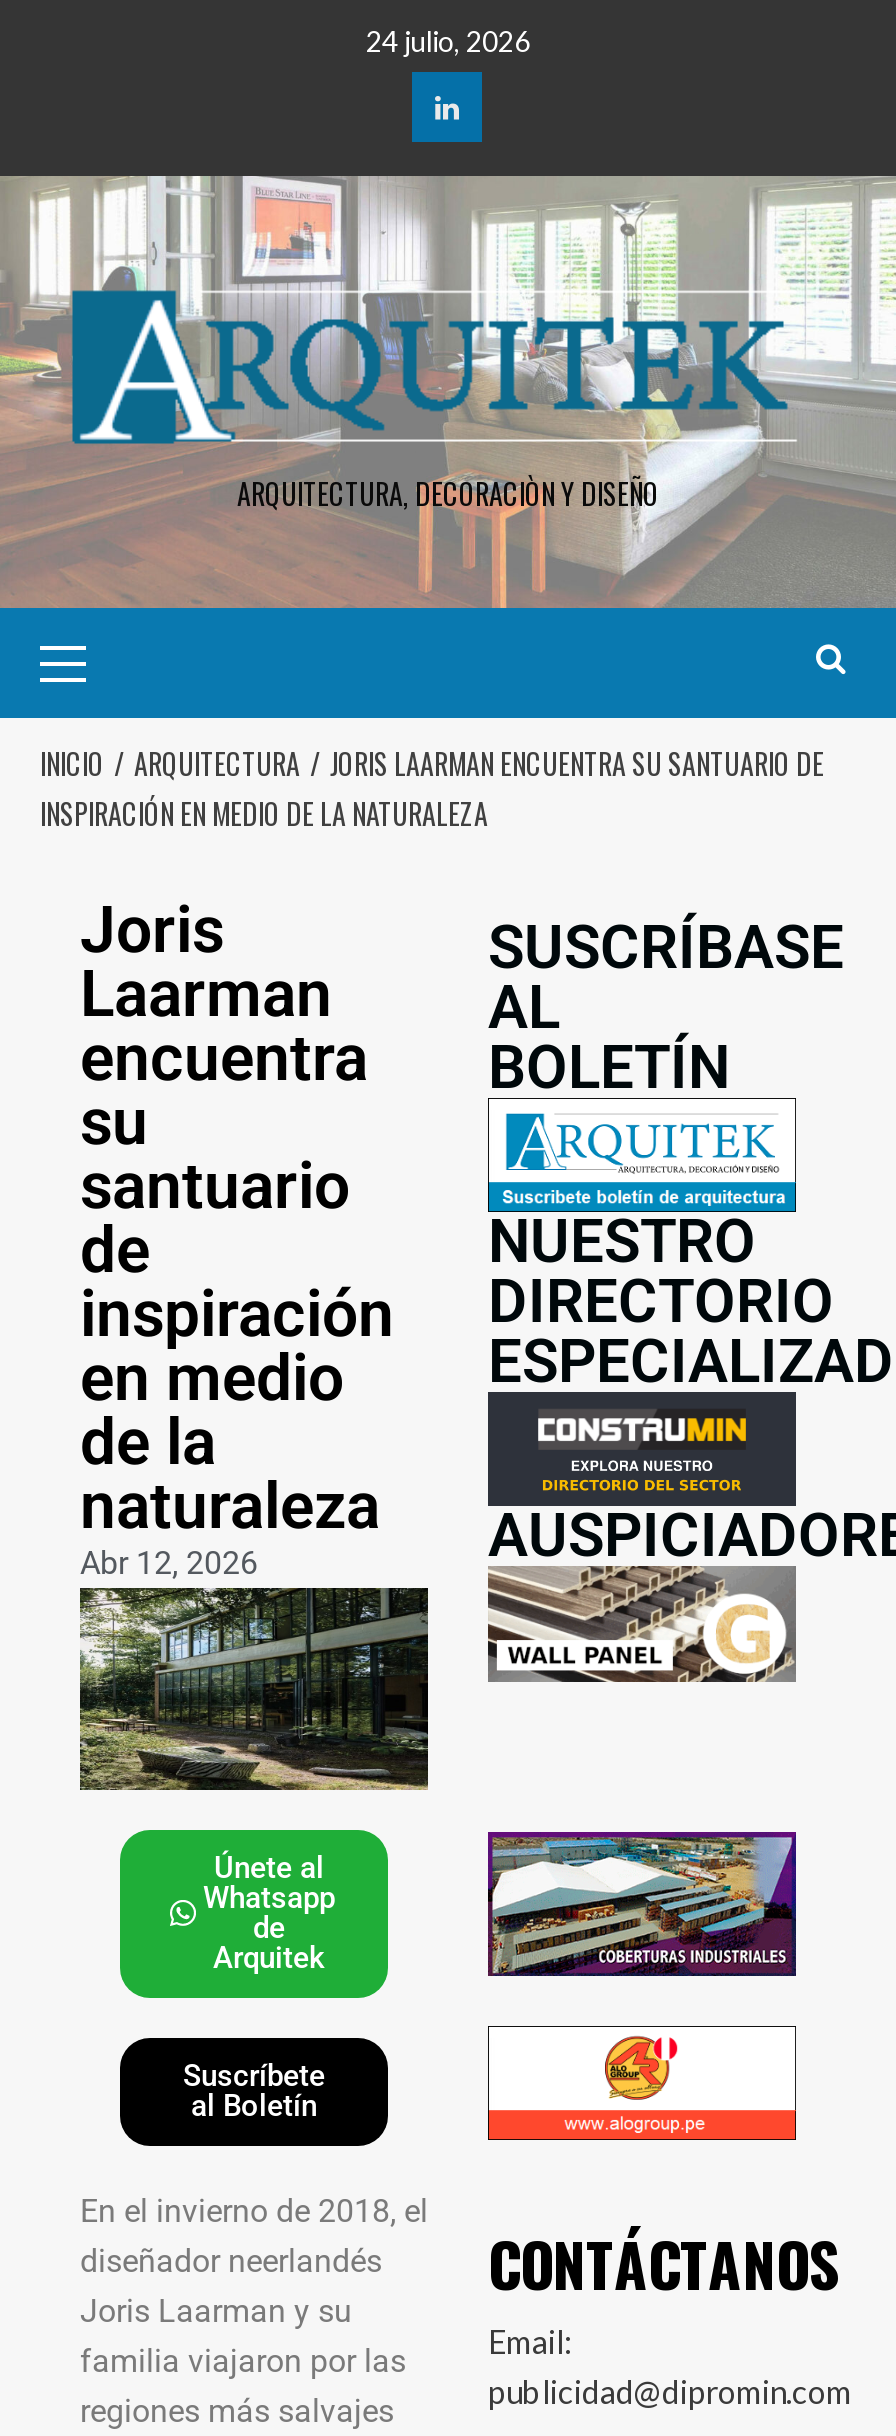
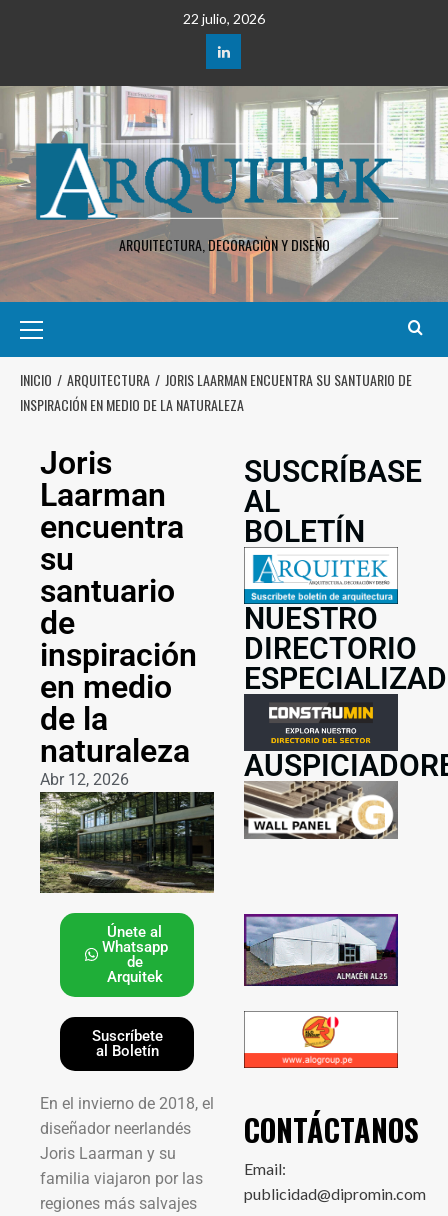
- 24 julio, 2026
+ 22 julio, 2026

- [image]
+ [image]
